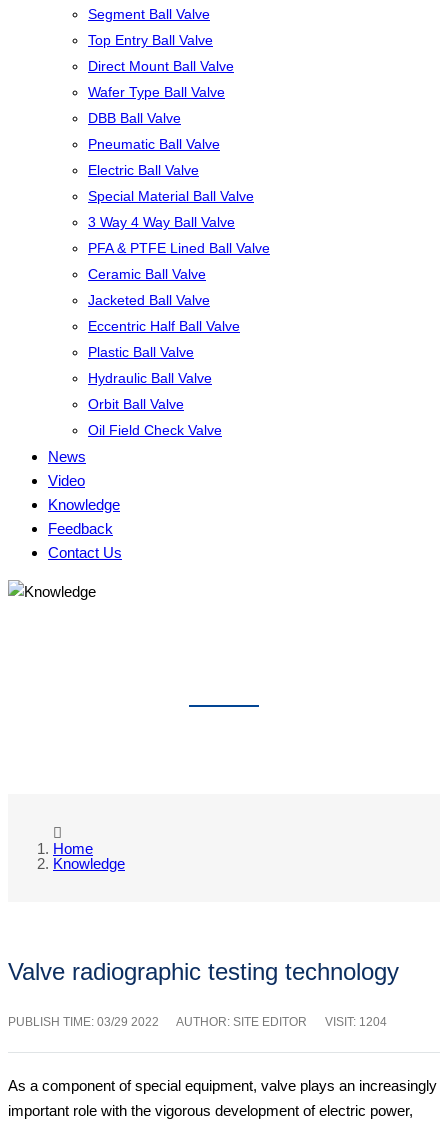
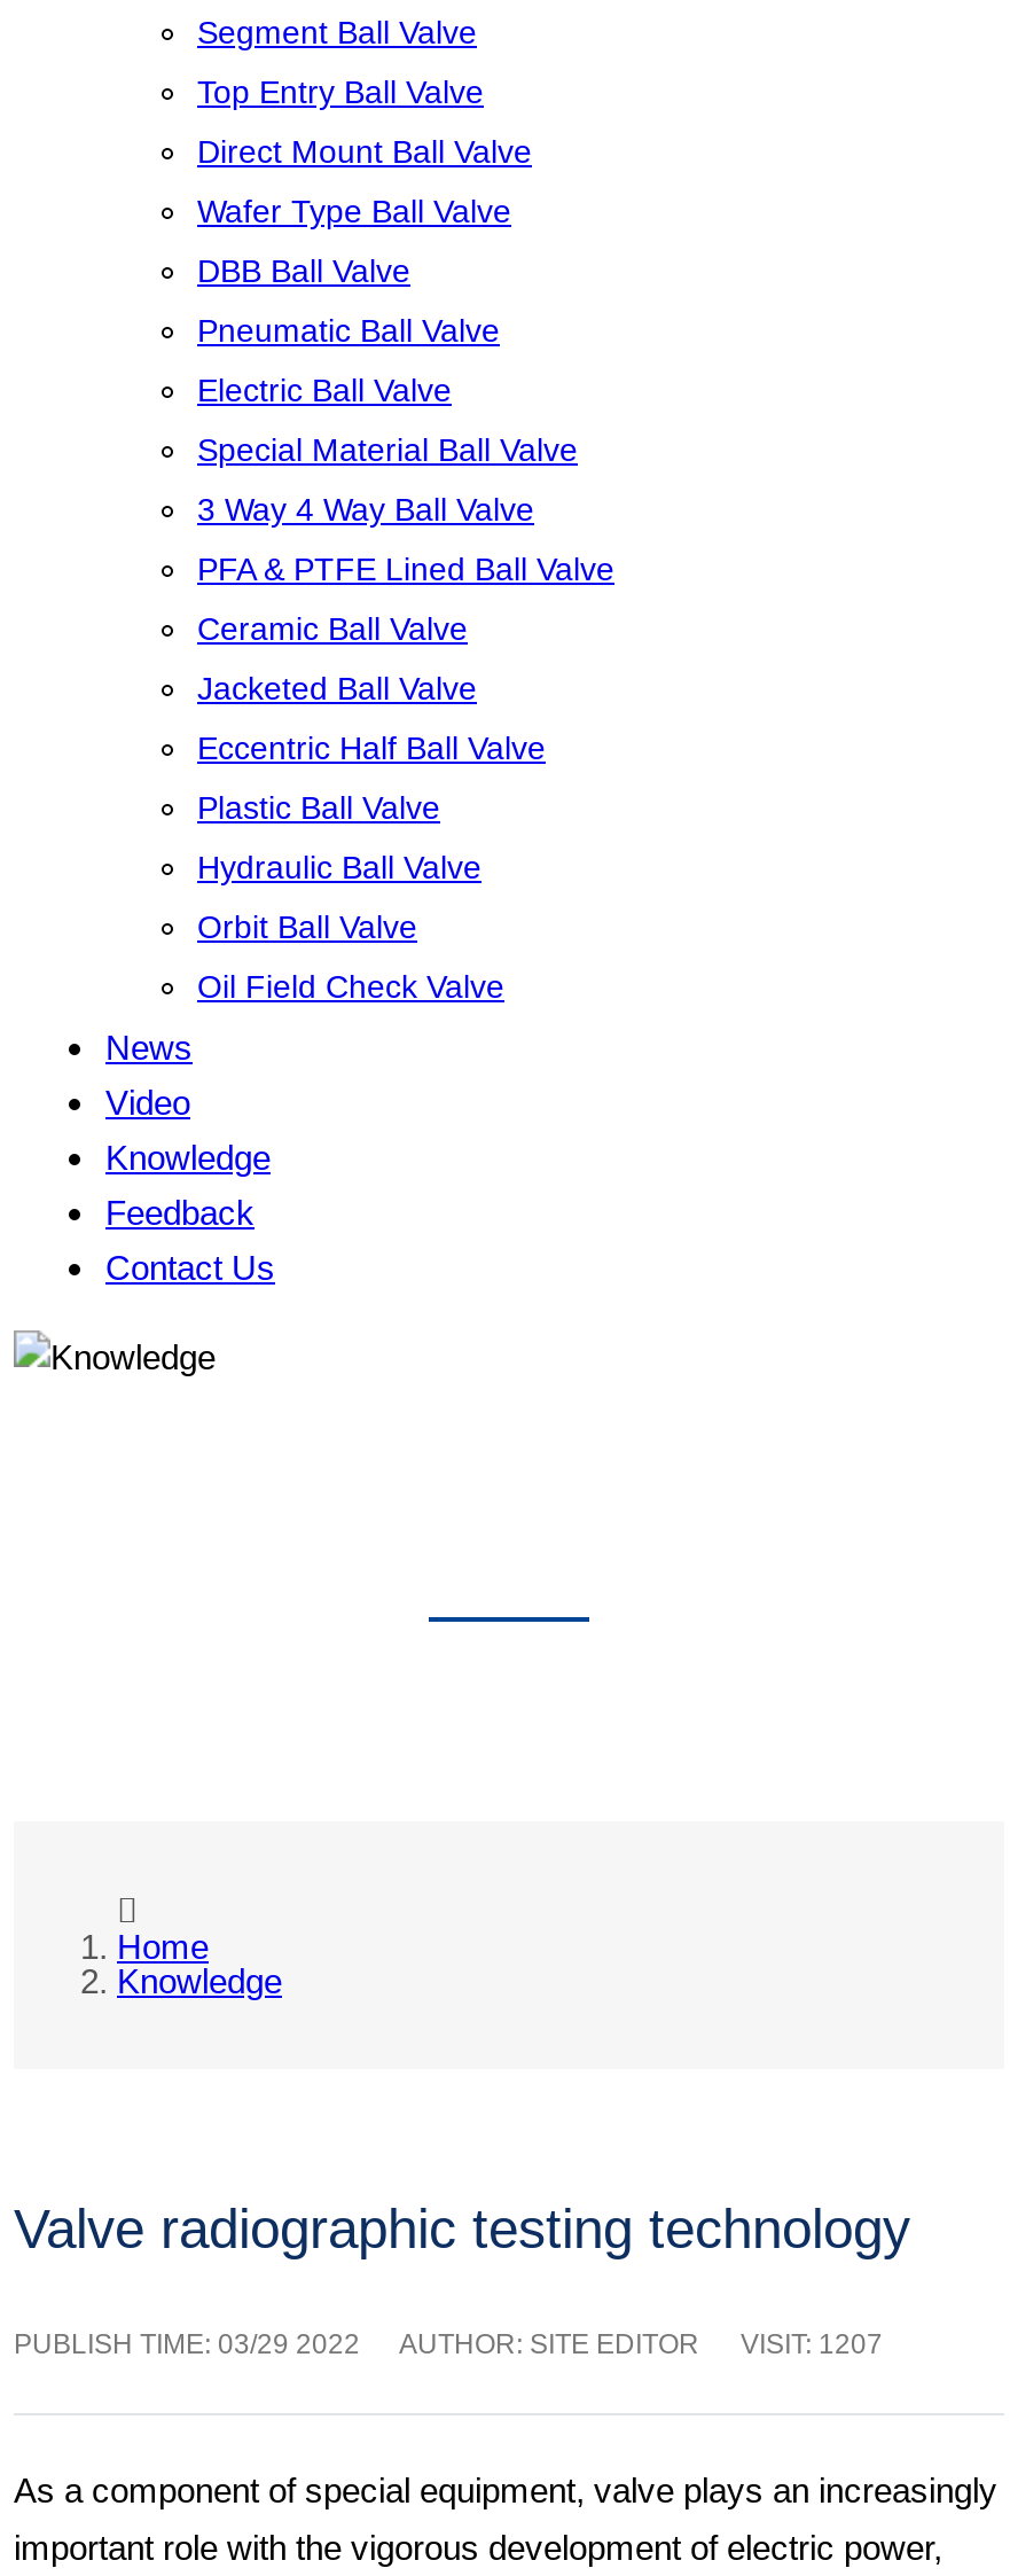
- PUBLISH TIME: 03/29 2022 AUTHOR: SITE EDITOR VISIT: 1204
+ PUBLISH TIME: 03/29 2022 AUTHOR: SITE EDITOR VISIT: 1207
